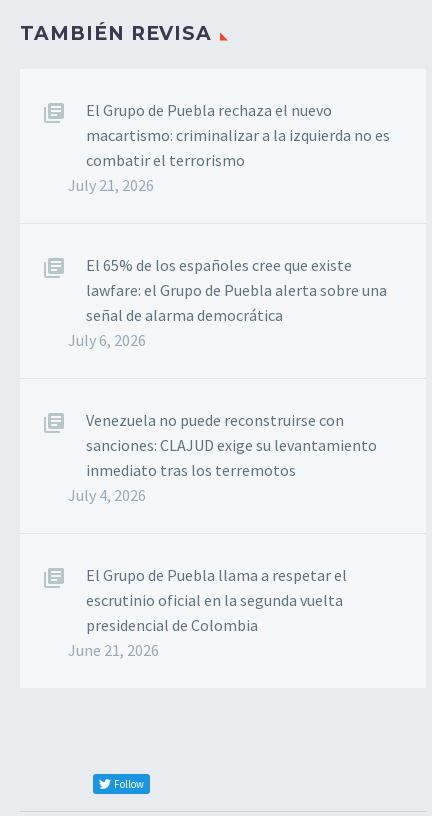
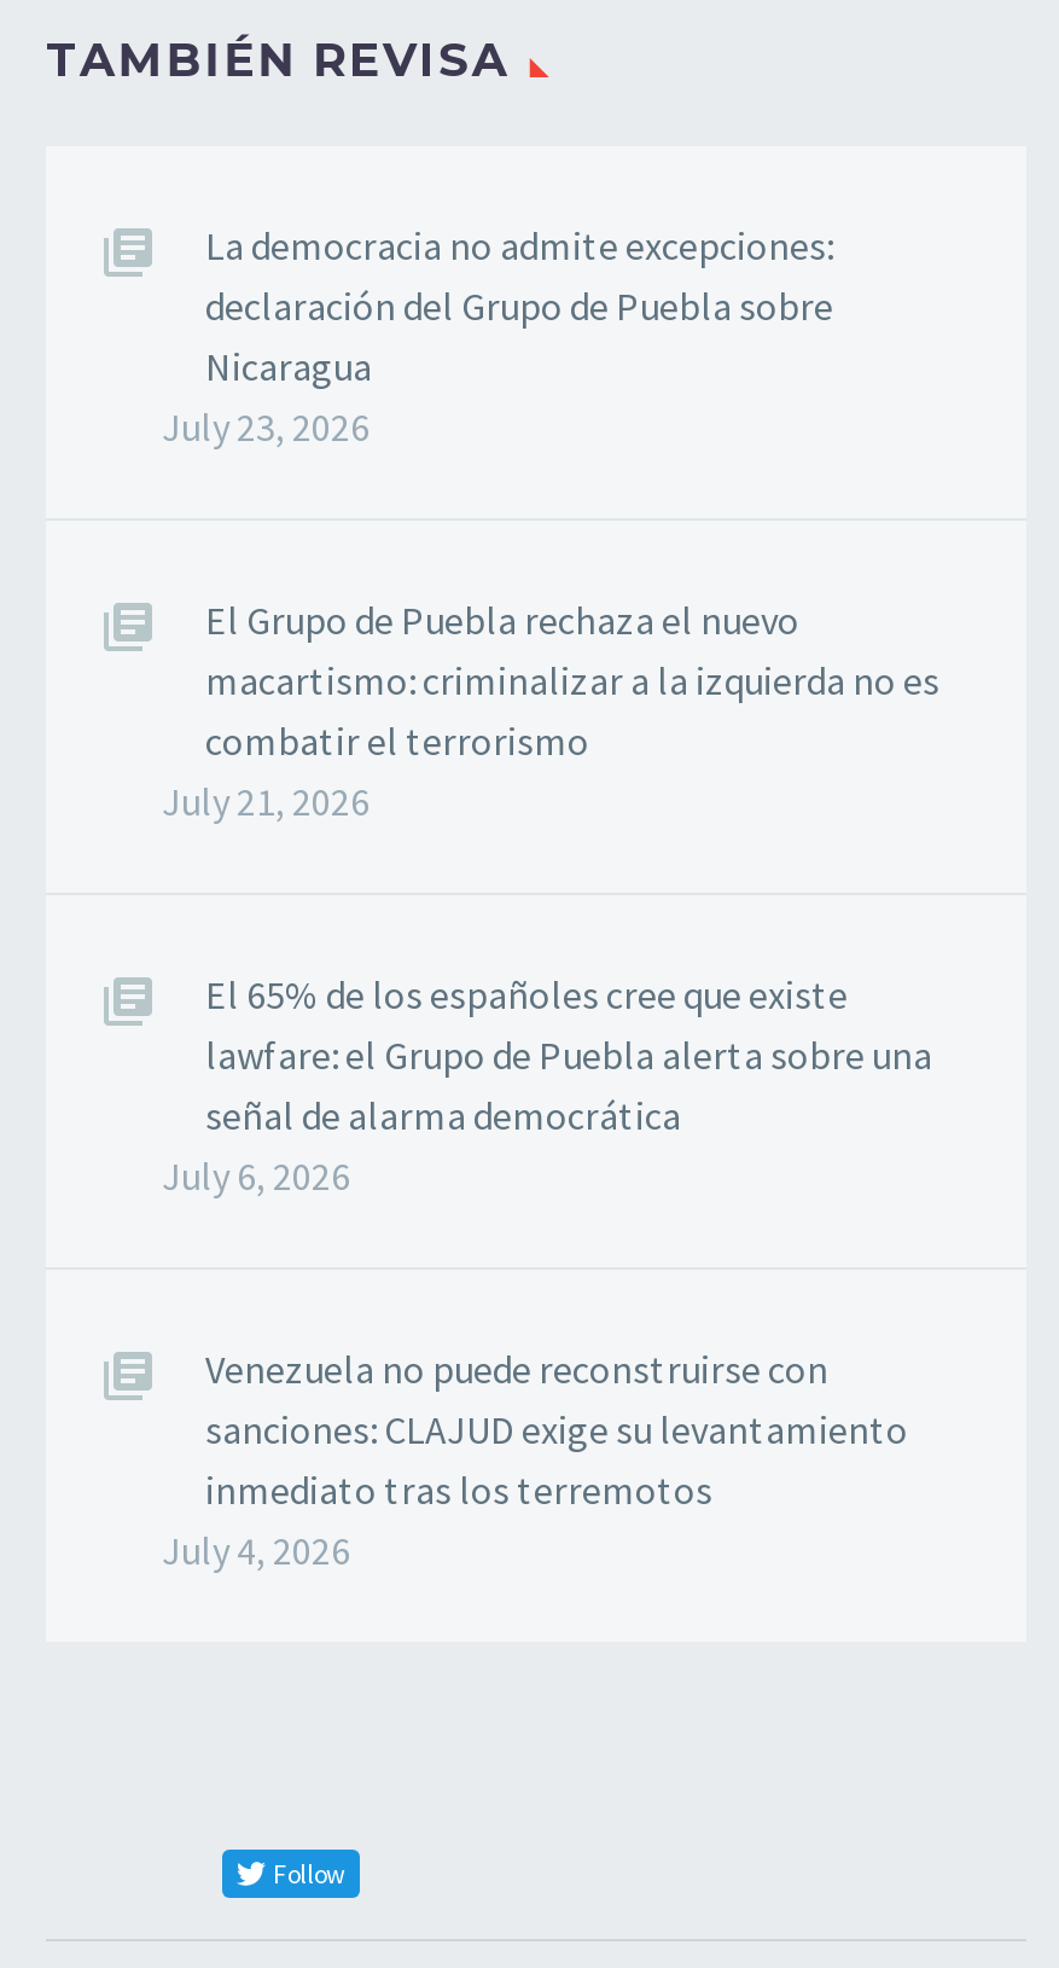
+ La democracia no admite excepciones:
+ declaración del Grupo de Puebla sobre
+ Nicaragua
+ July 23, 2026

moved down: El Grupo de Puebla rechaza el nuevo | macartismo: criminalizar a la izquierda no es | combatir el terrorismo | ... | inmediato tras los terremotos | July 4, 2026

- El Grupo de Puebla llama a respetar el
- escrutinio oficial en la segunda vuelta
- presidencial de Colombia
- June 21, 2026
